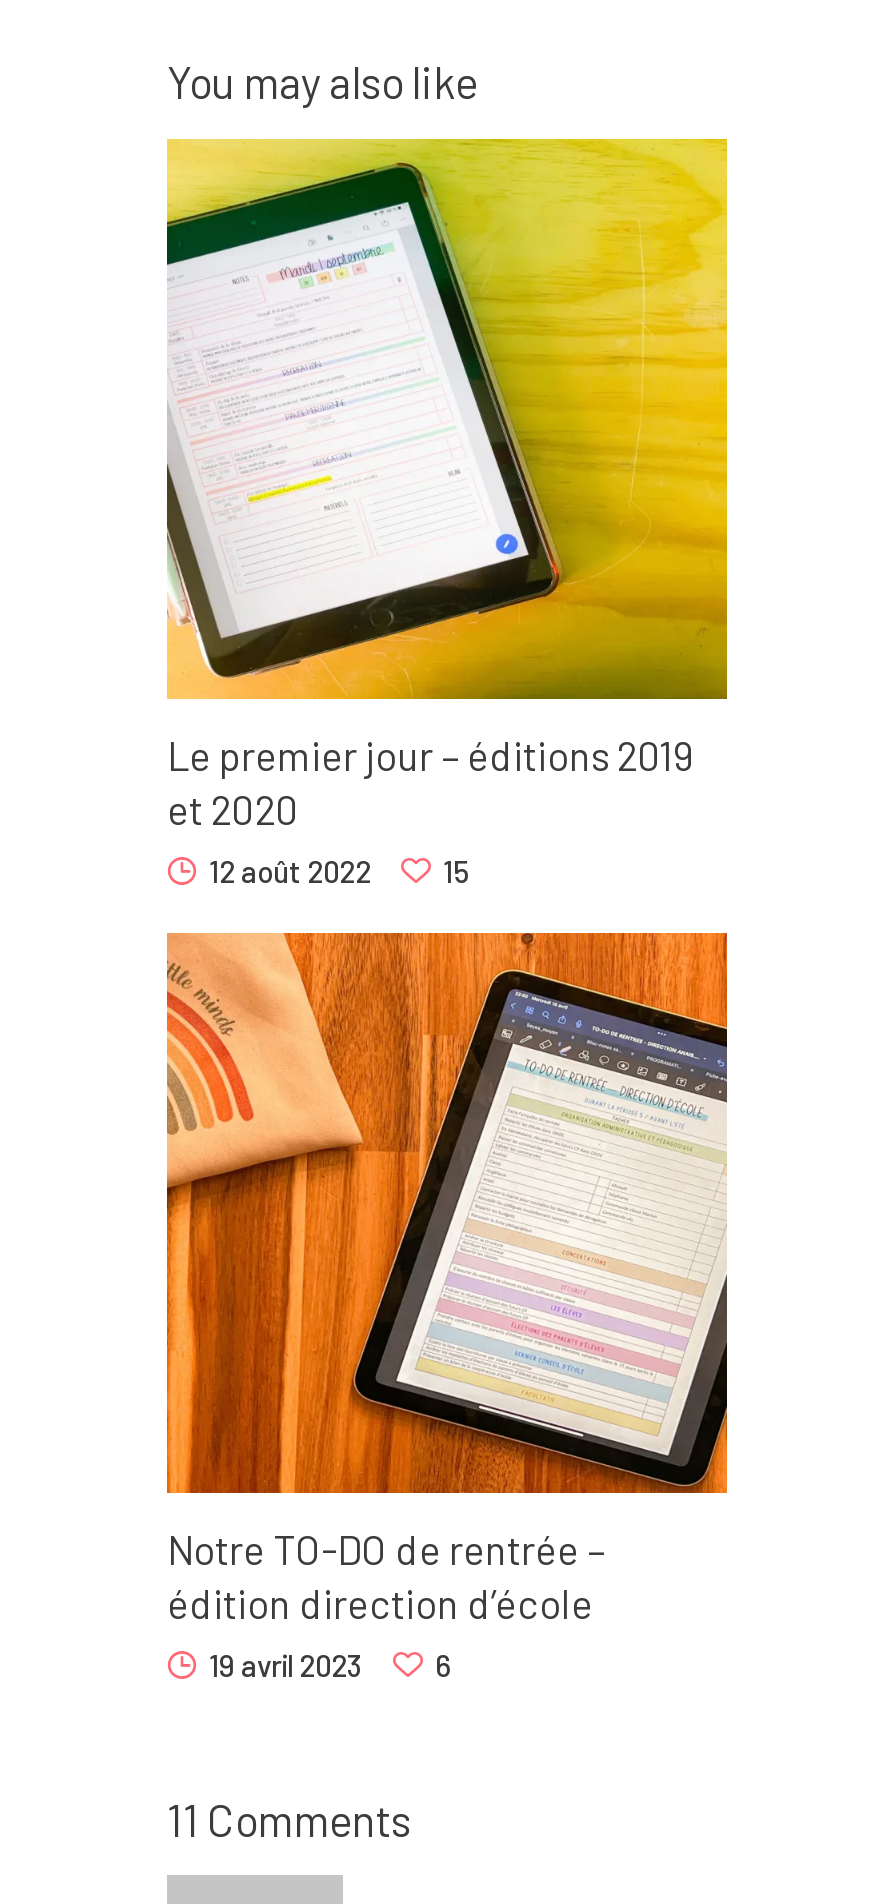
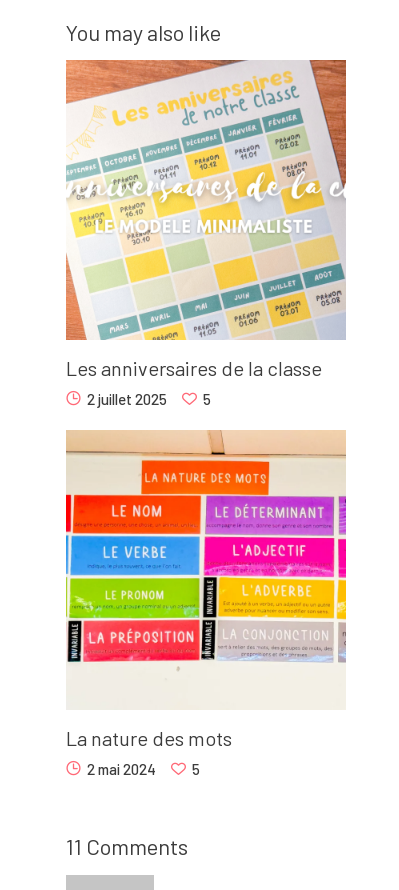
- [image]
- Le premier jour – éditions 2019
- et 2020
- 12 août 2022
- 15
+ [image]
+ Les anniversaires de la classe
+ 2 juillet 2025
+ 5

- [image]
+ [image]

- Notre TO-DO de rentrée –
- édition direction d’école
- 19 avril 2023
- 6
+ La nature des mots
+ 2 mai 2024
+ 5
